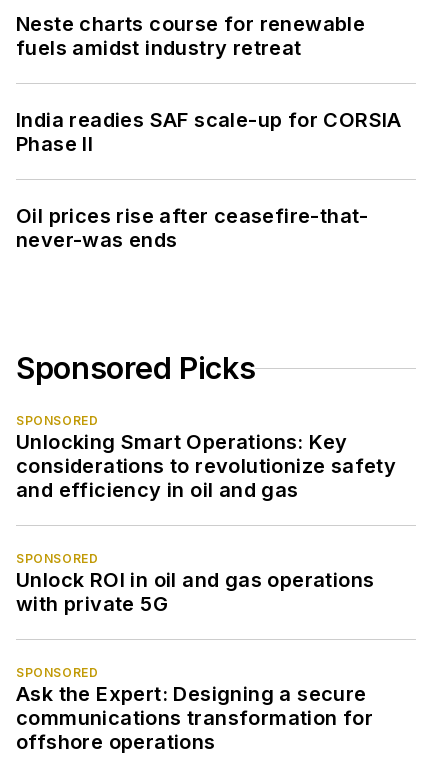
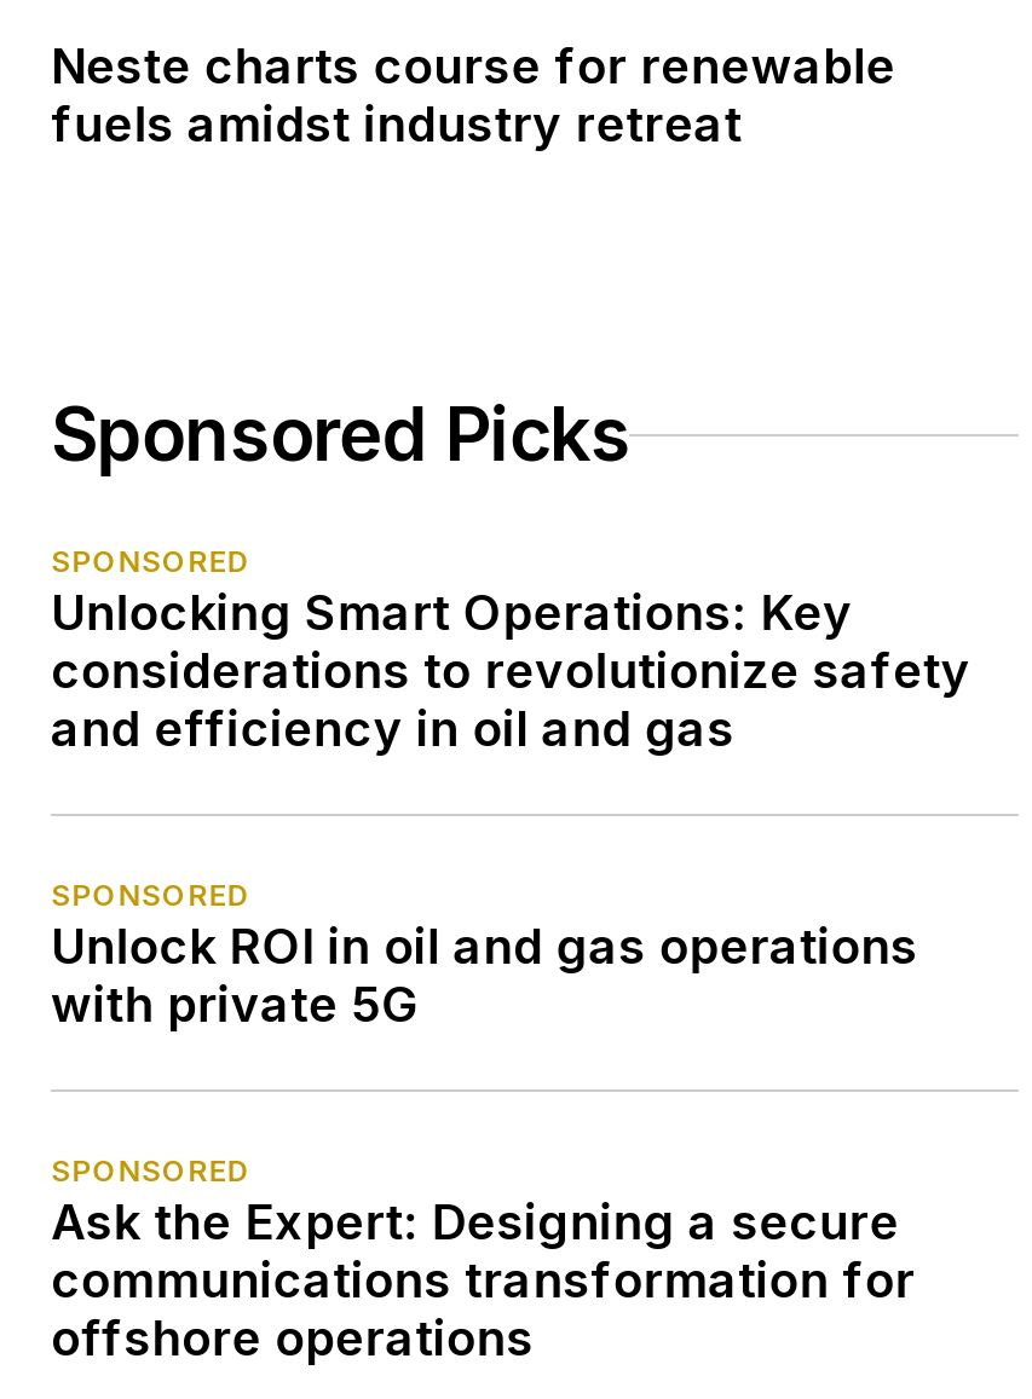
- India readies SAF scale-up for CORSIA
- Phase II
- Oil prices rise after ceasefire-that-
- never-was ends
